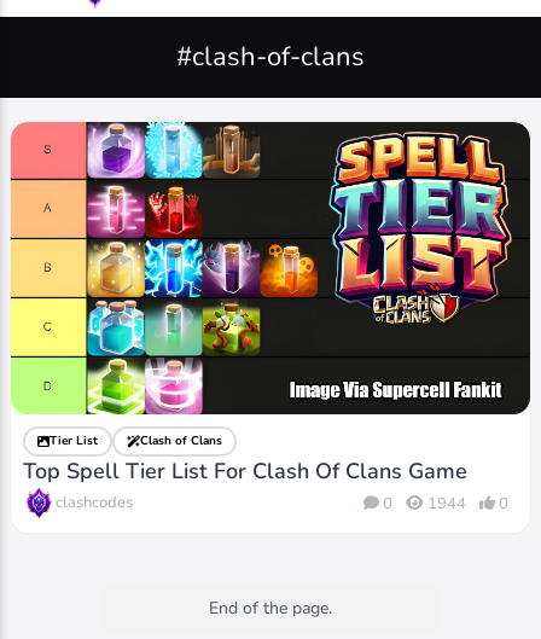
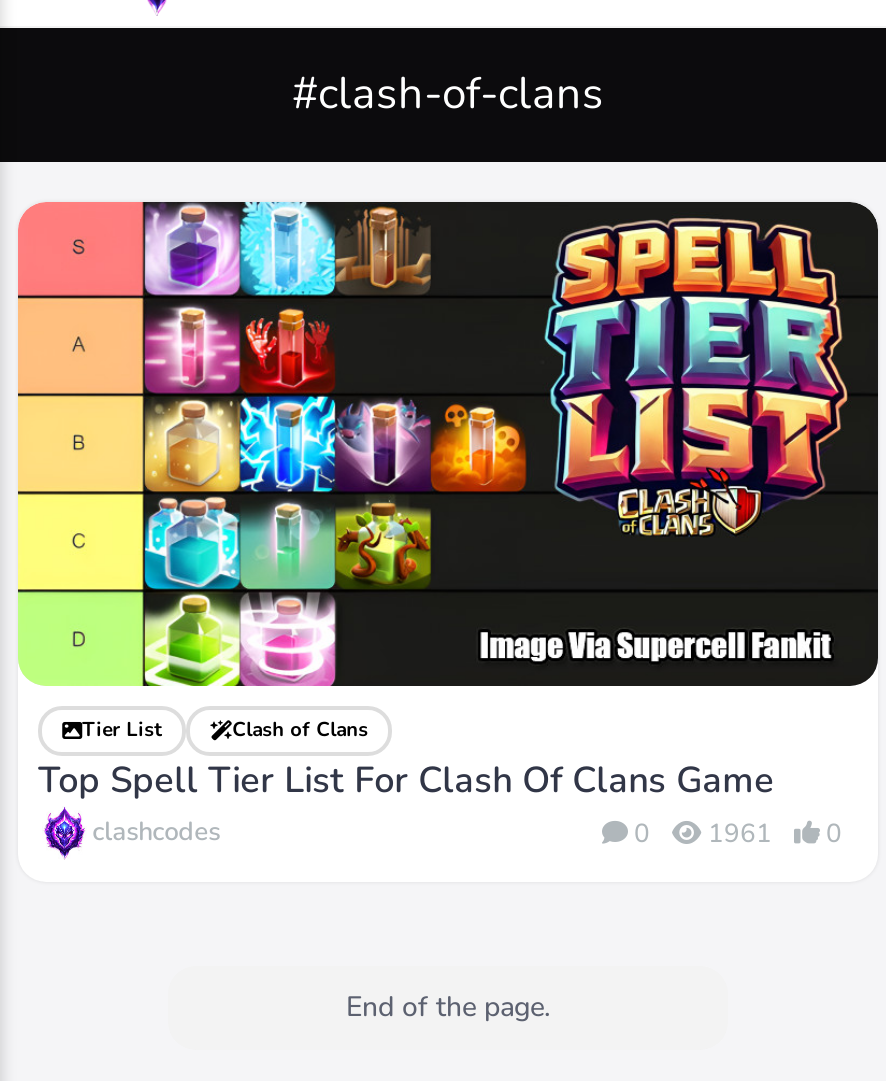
- 0 1944 0
+ 0 1961 0
